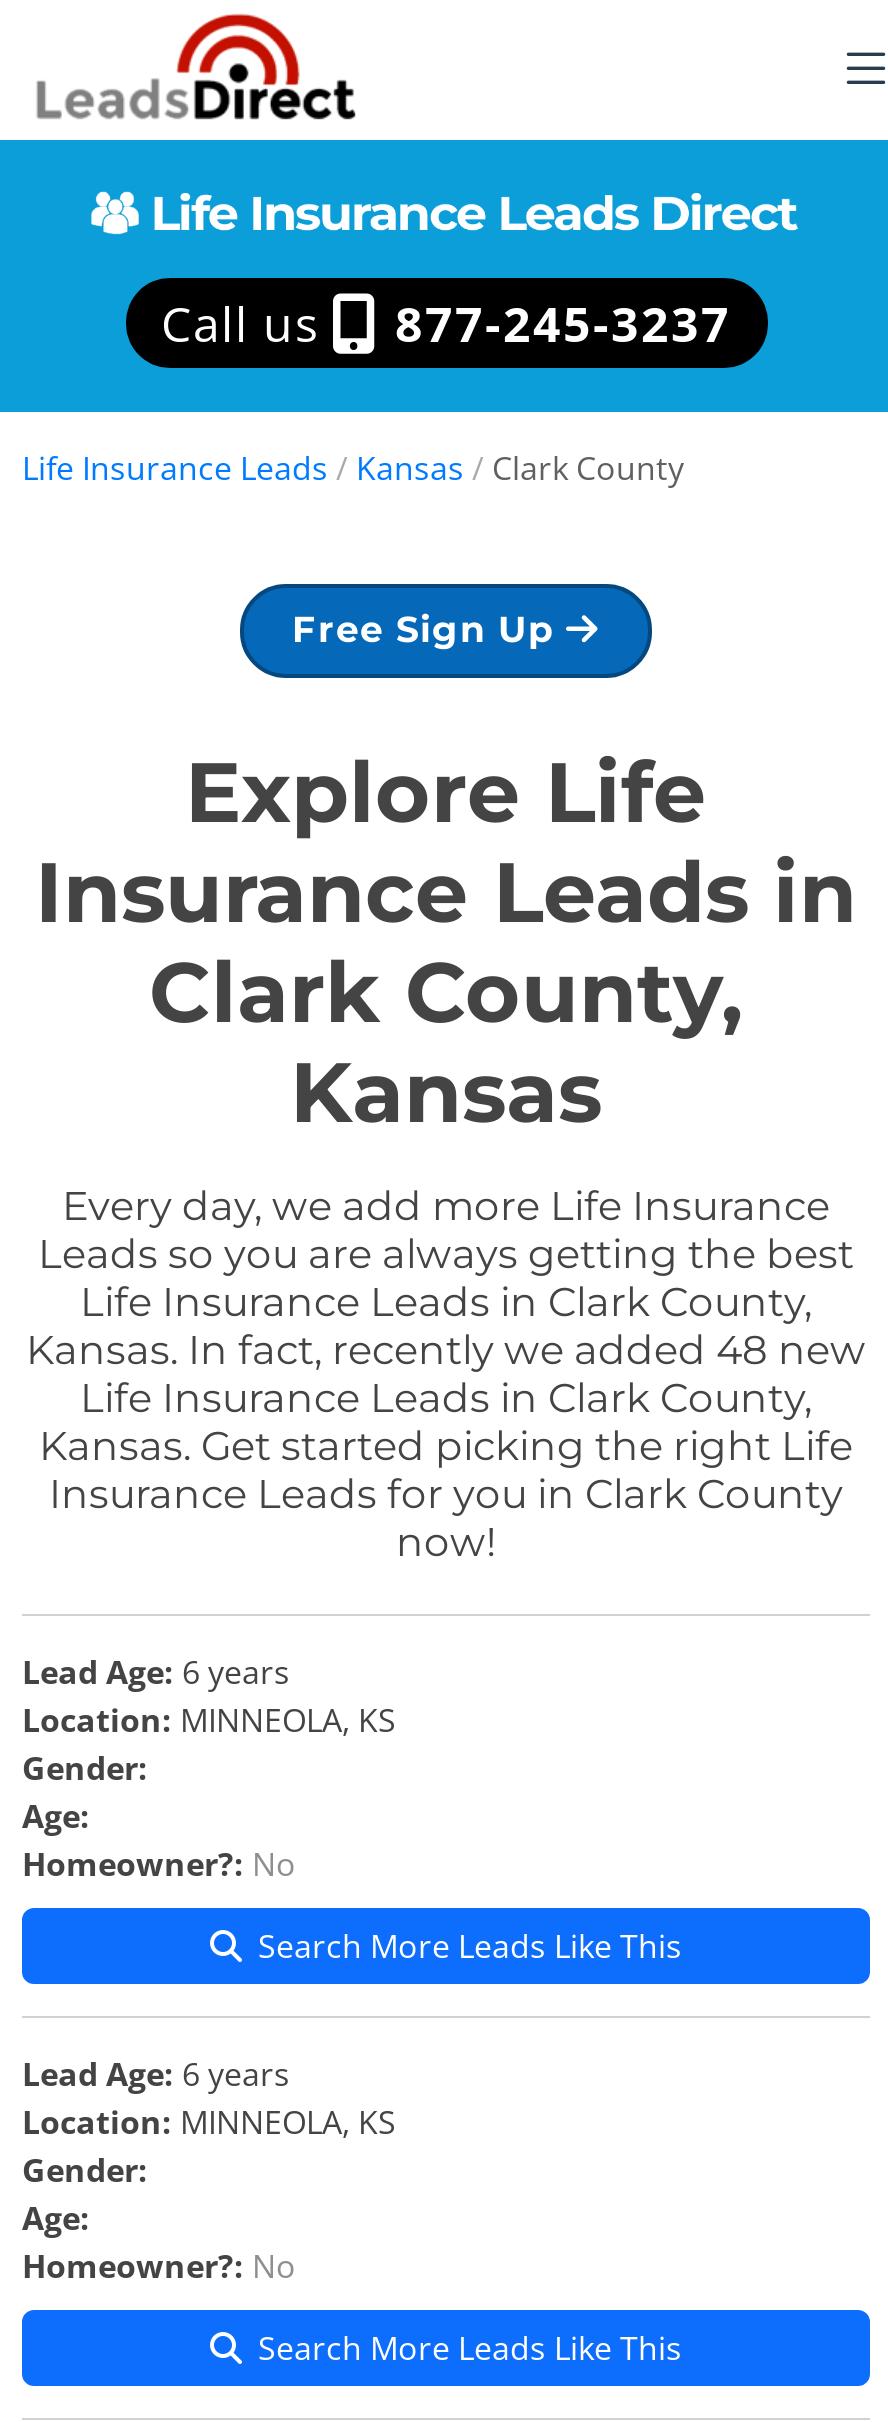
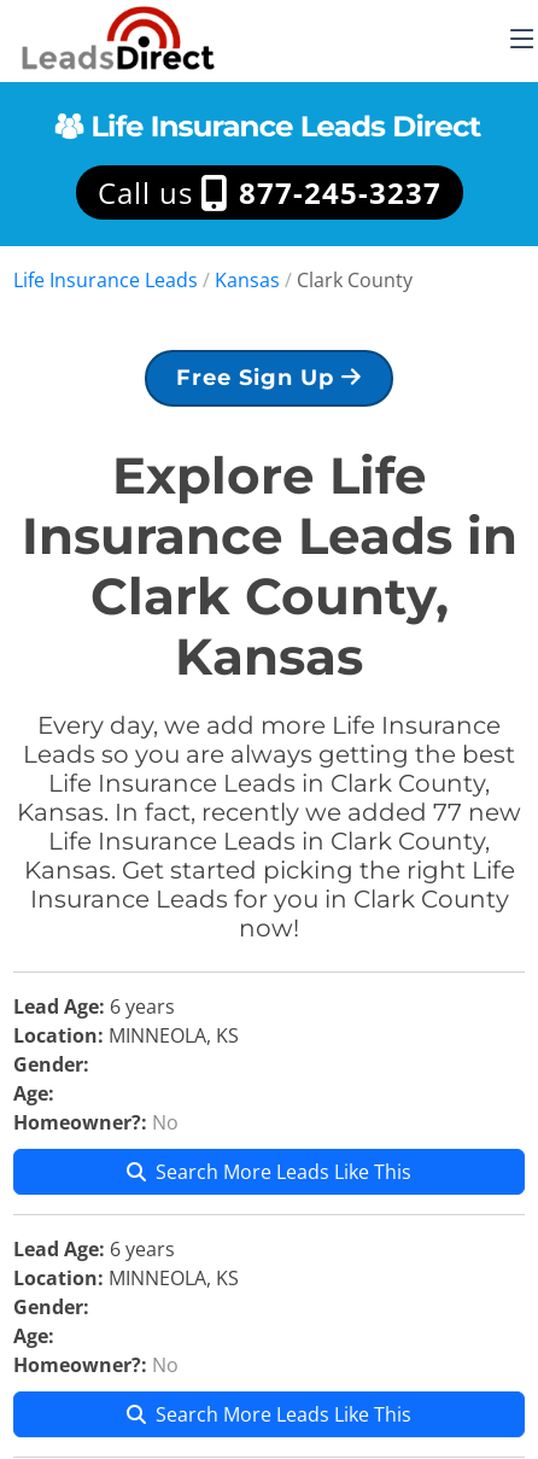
- Kansas. In fact, recently we added 48 new
+ Kansas. In fact, recently we added 77 new
